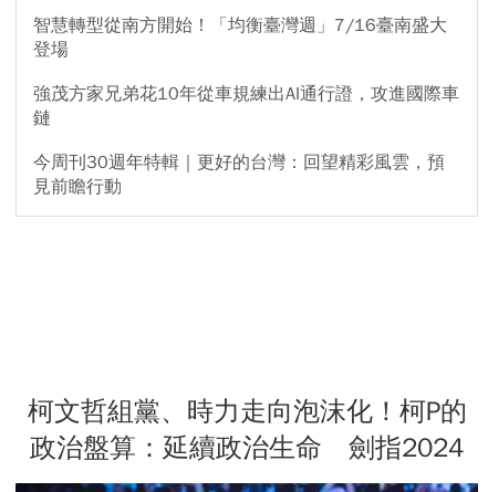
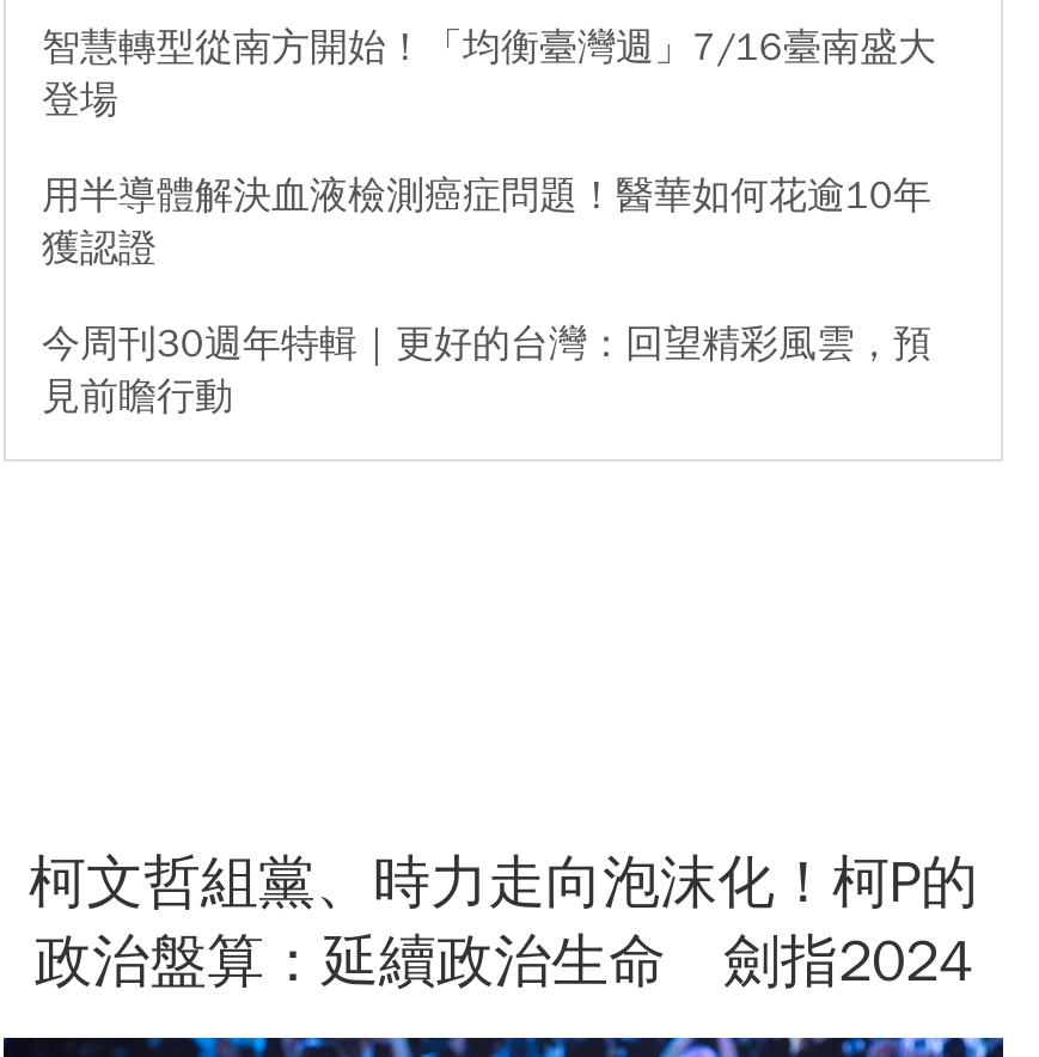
- 強茂方家兄弟花10年從車規練出AI通行證，攻進國際車
- 鏈
+ 用半導體解決血液檢測癌症問題！醫華如何花逾10年
+ 獲認證
